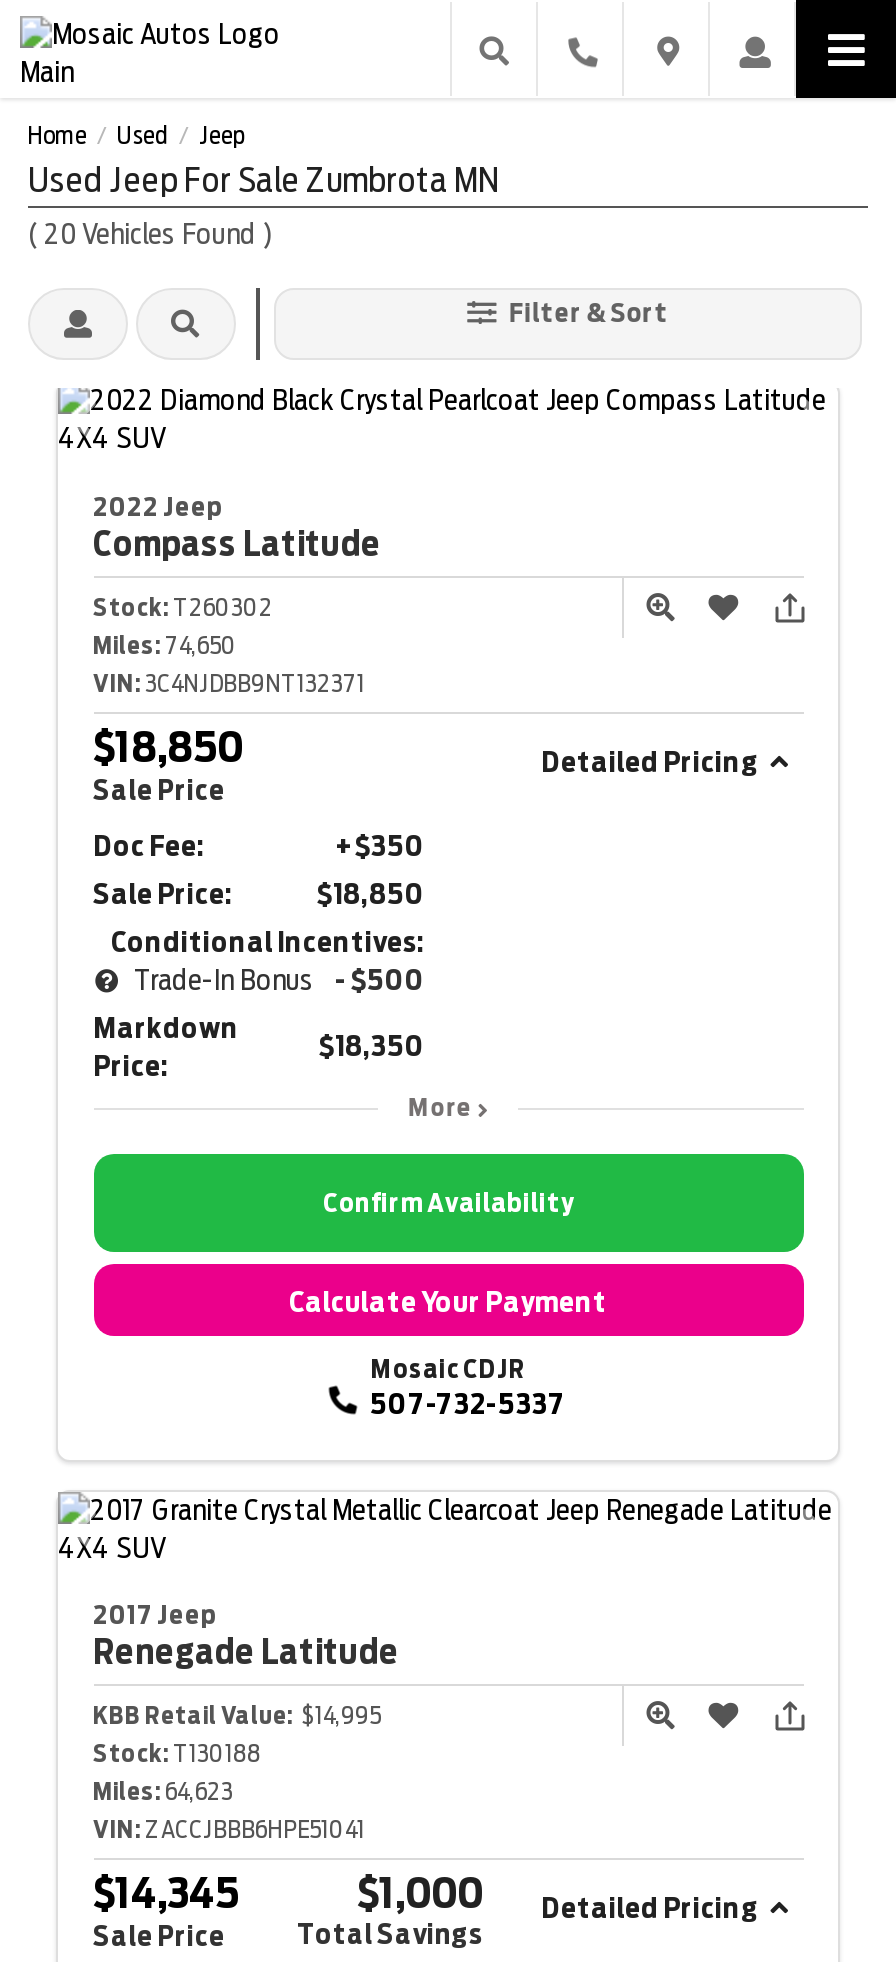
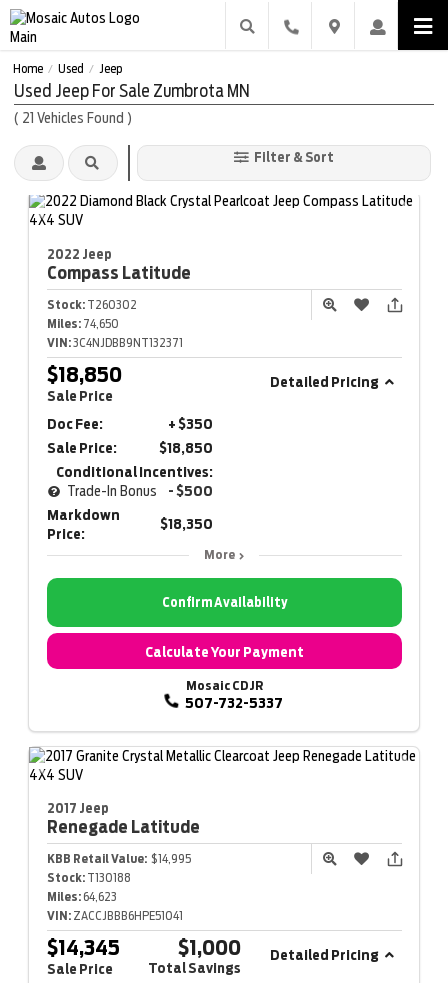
- (20 Vehicles Found)
+ (21 Vehicles Found)
